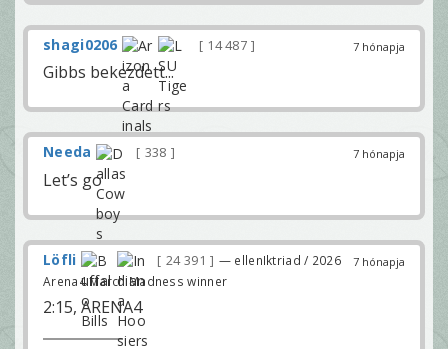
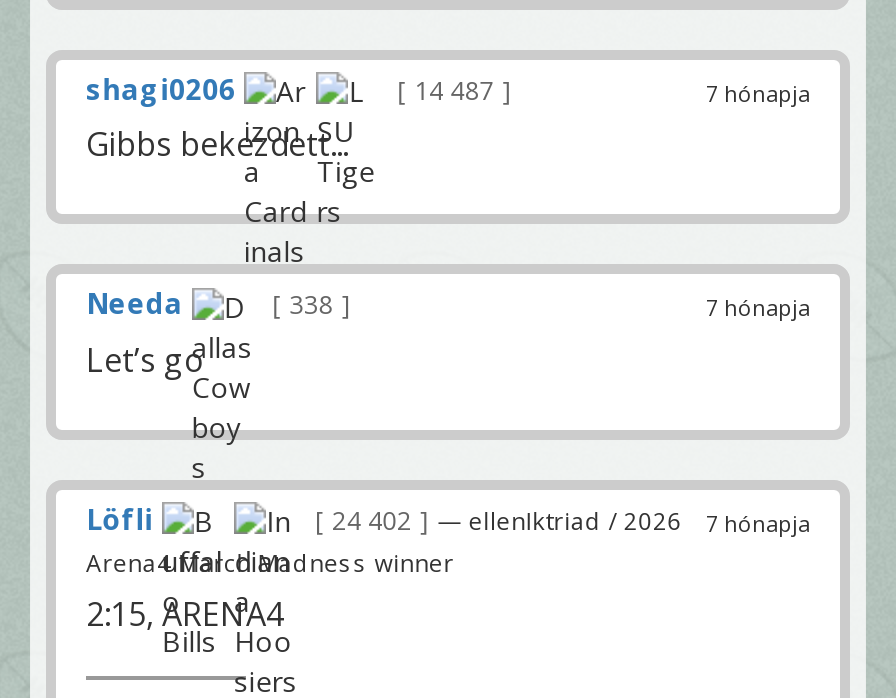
- 24 391 — ellenIktriad / 2026 7 hónapja
+ 24 402 — ellenIktriad / 2026 7 hónapja
